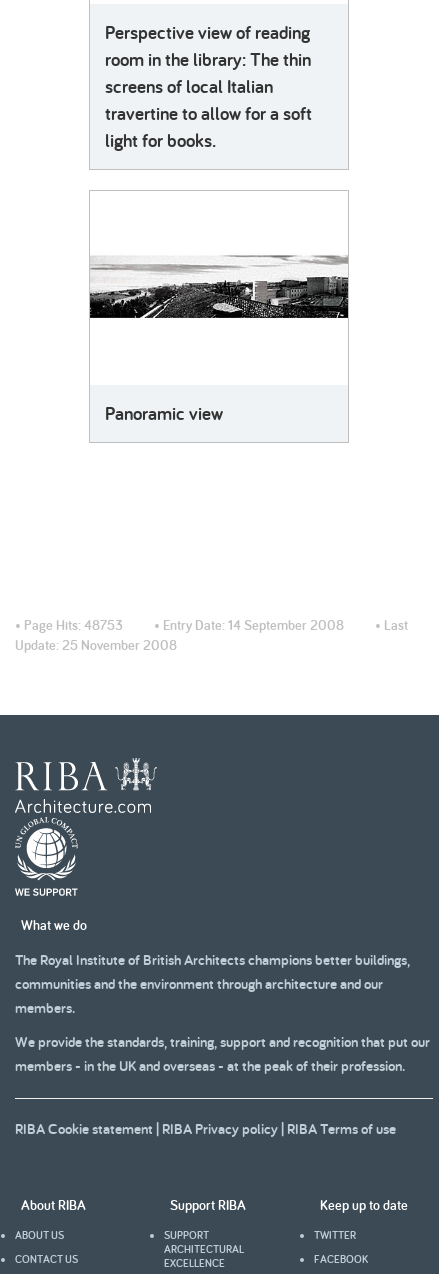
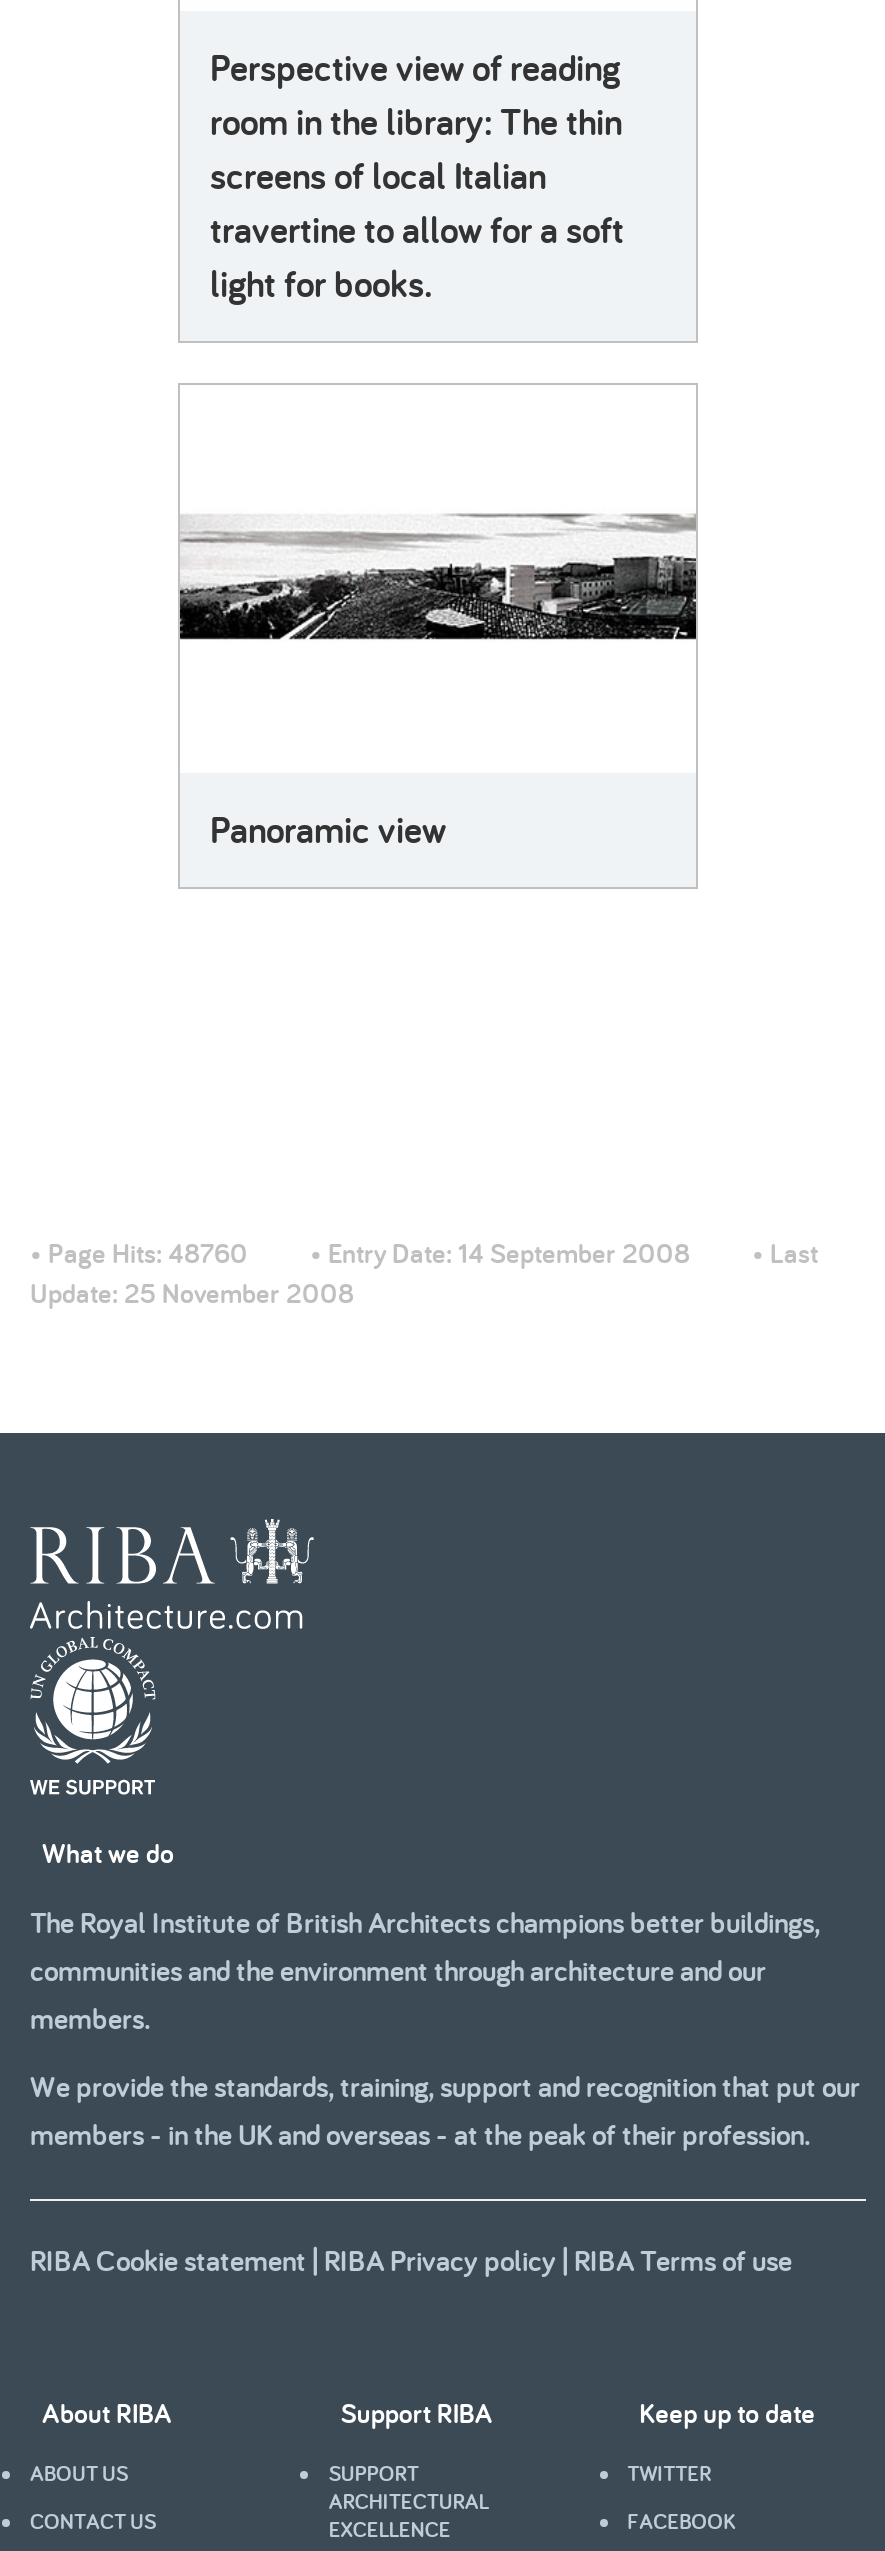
- • Page Hits: 48753 • Entry Date: 14 September 2008 • Last
+ • Page Hits: 48760 • Entry Date: 14 September 2008 • Last
